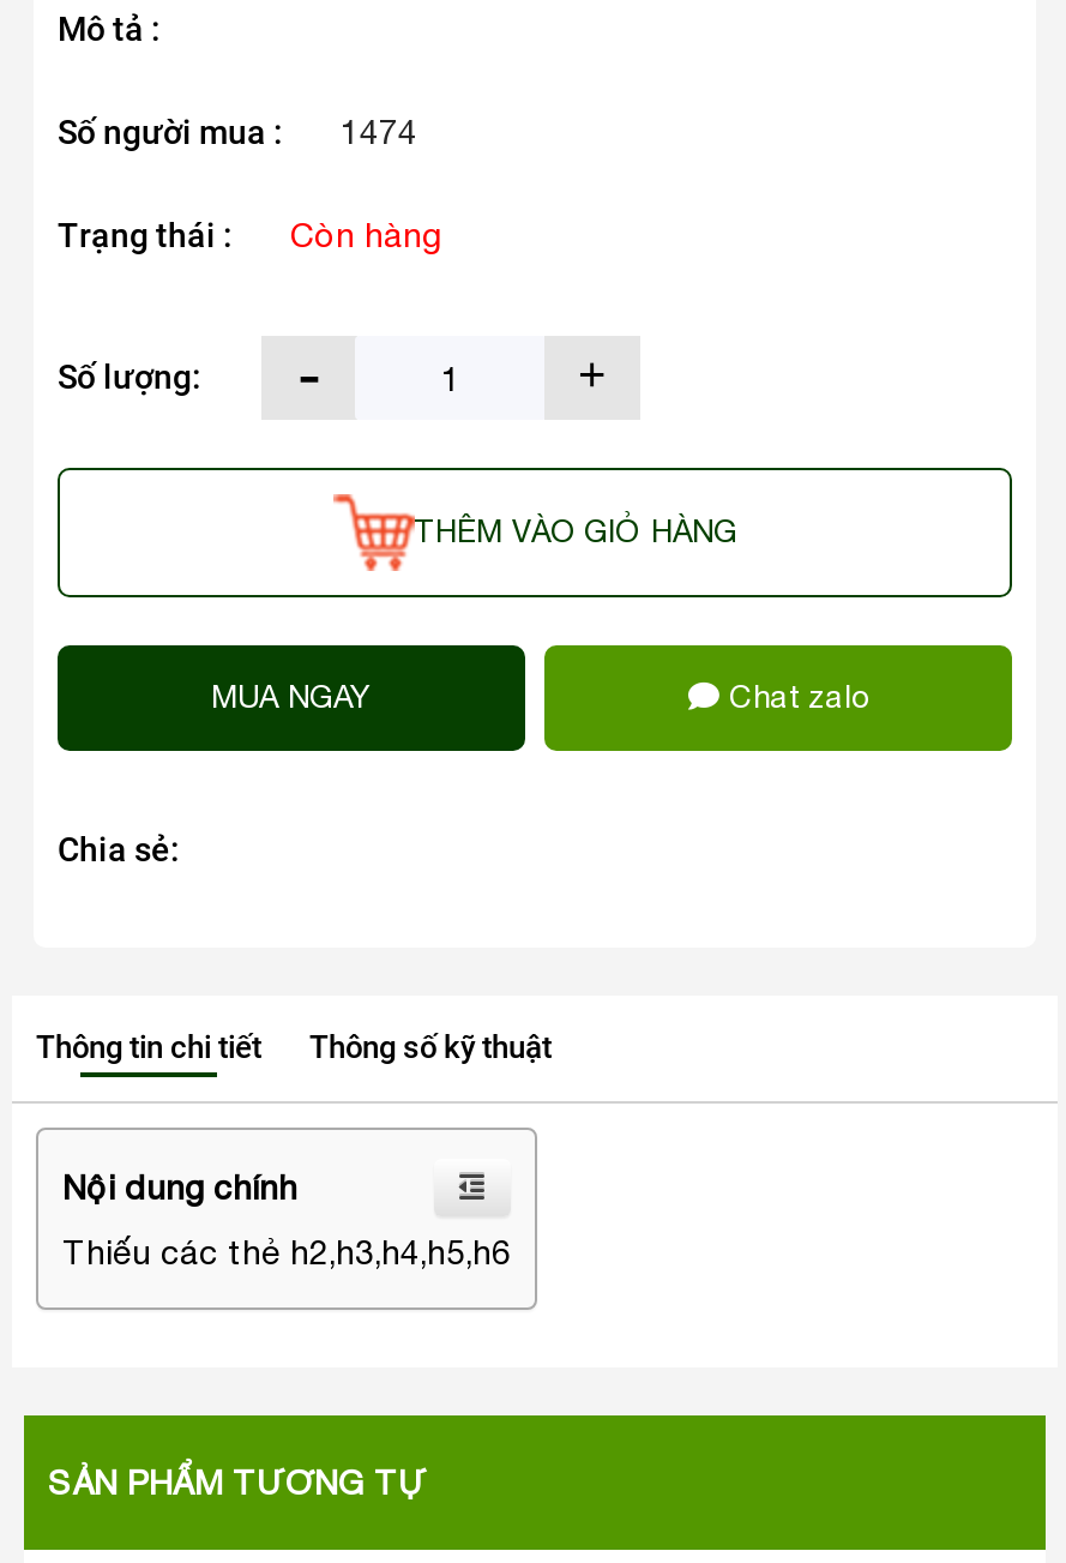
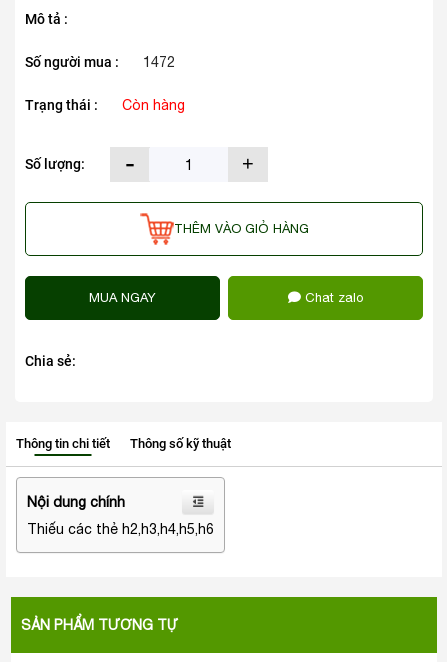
- Số người mua : 1474
+ Số người mua : 1472
